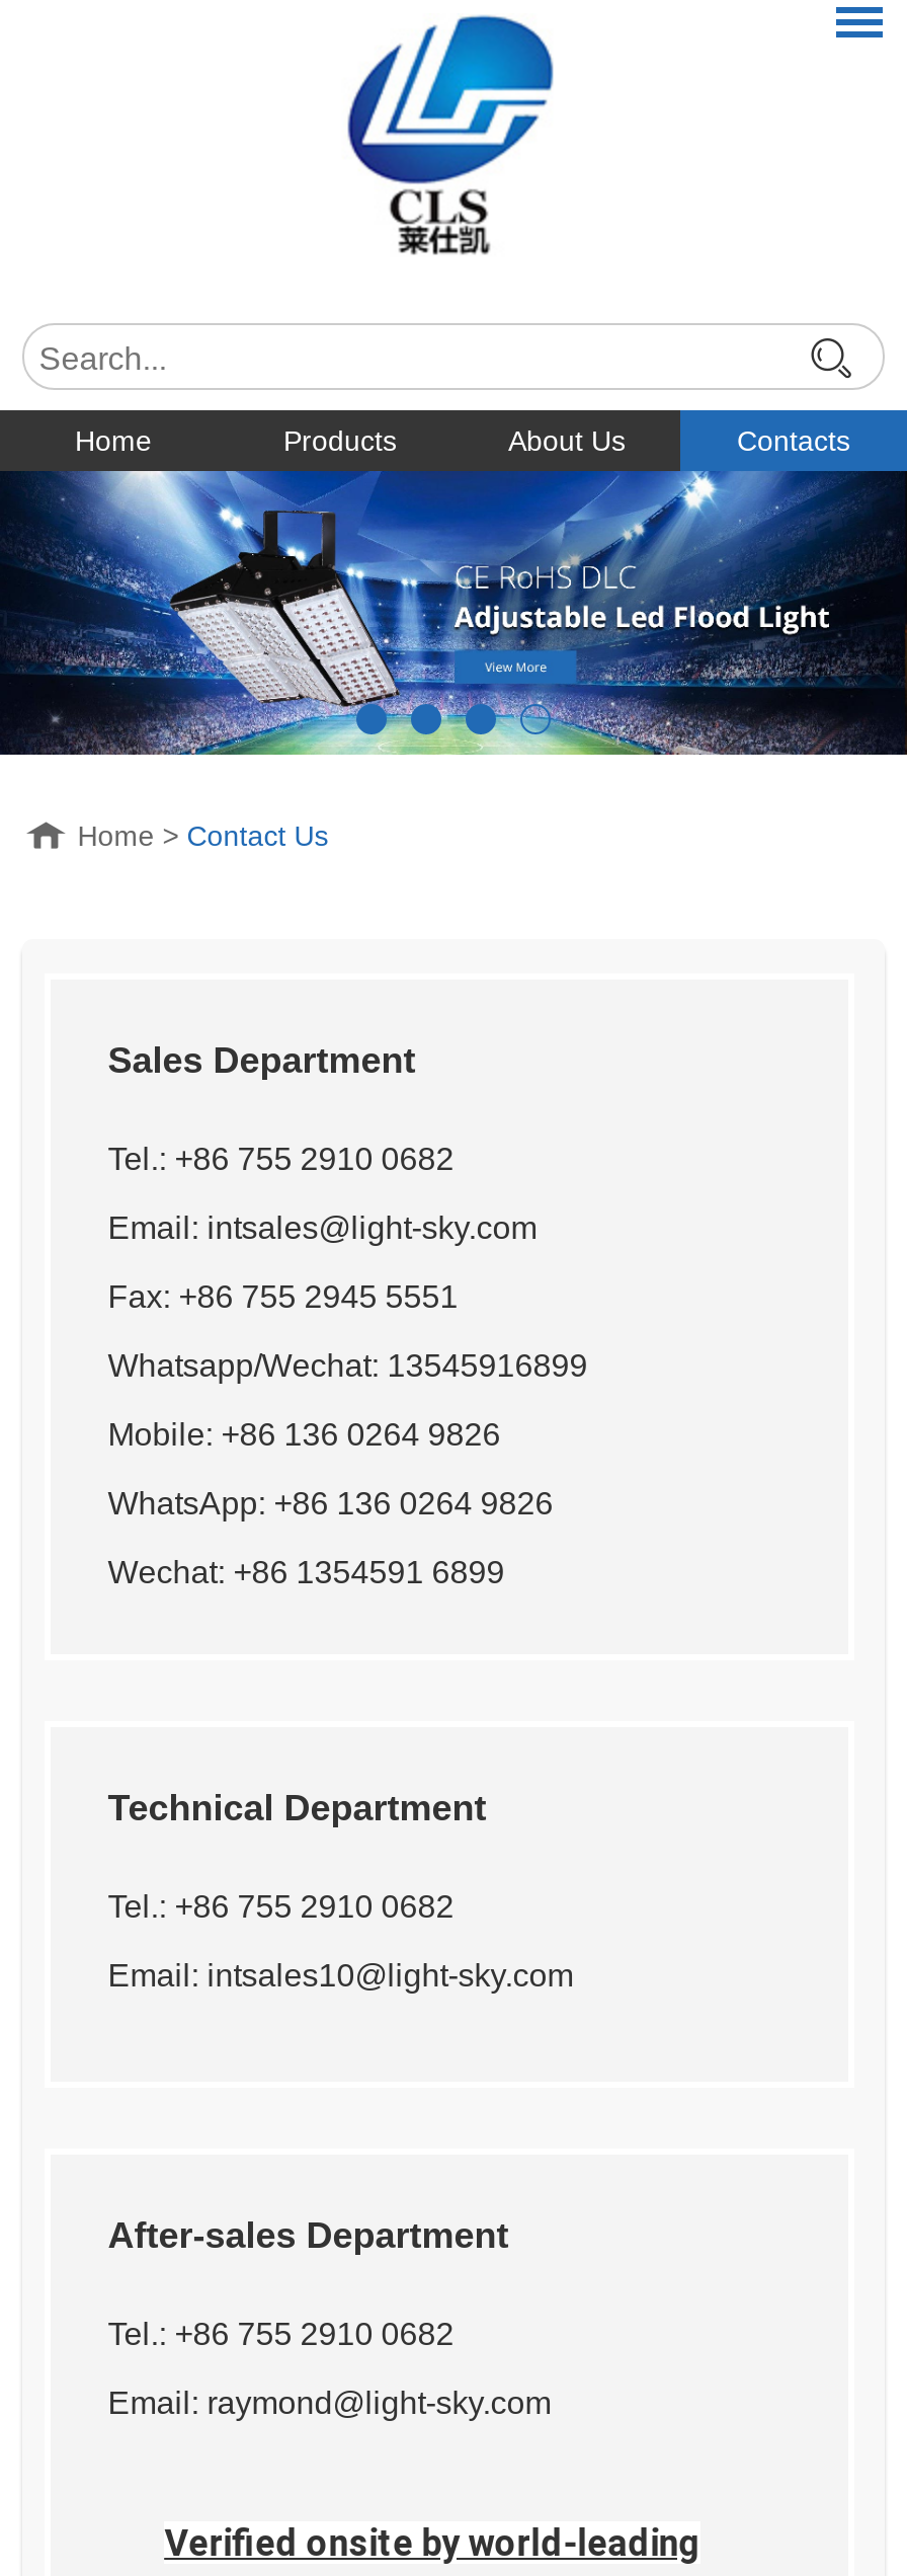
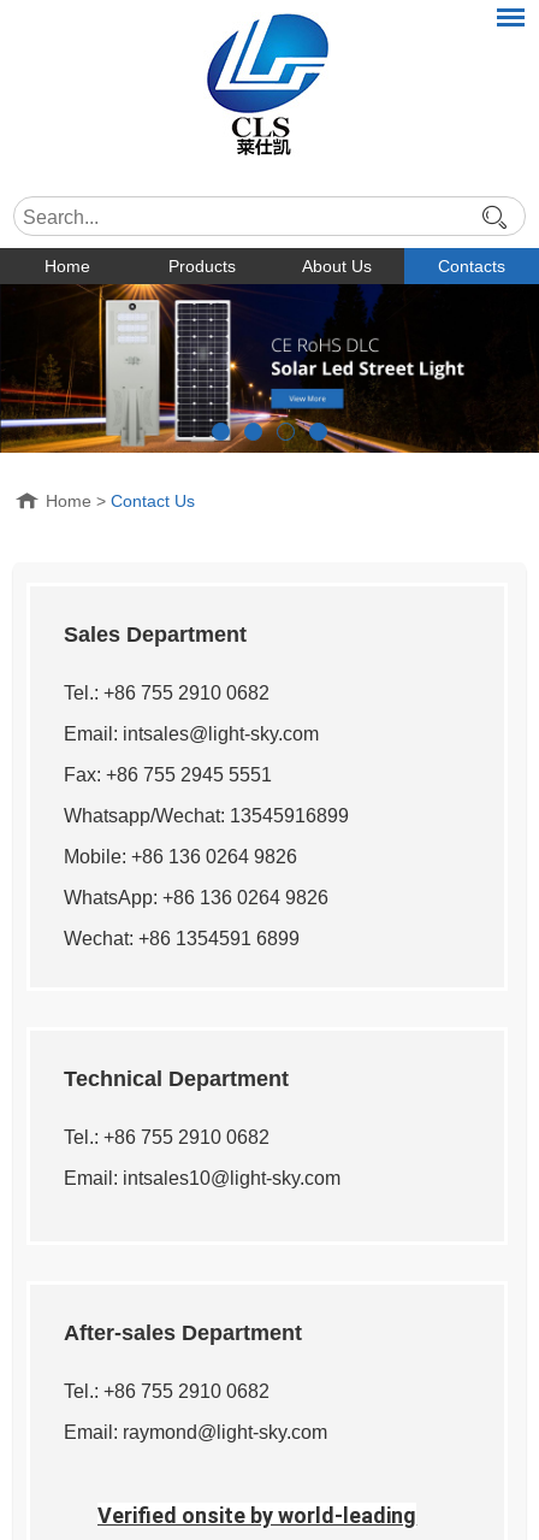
- [image]
+ [image]
